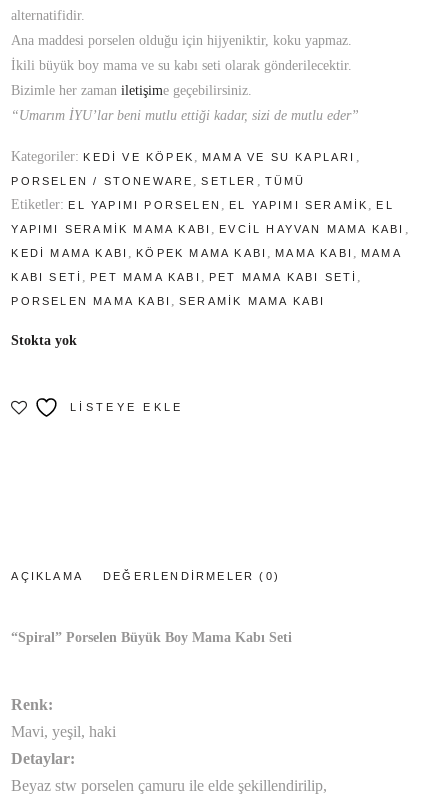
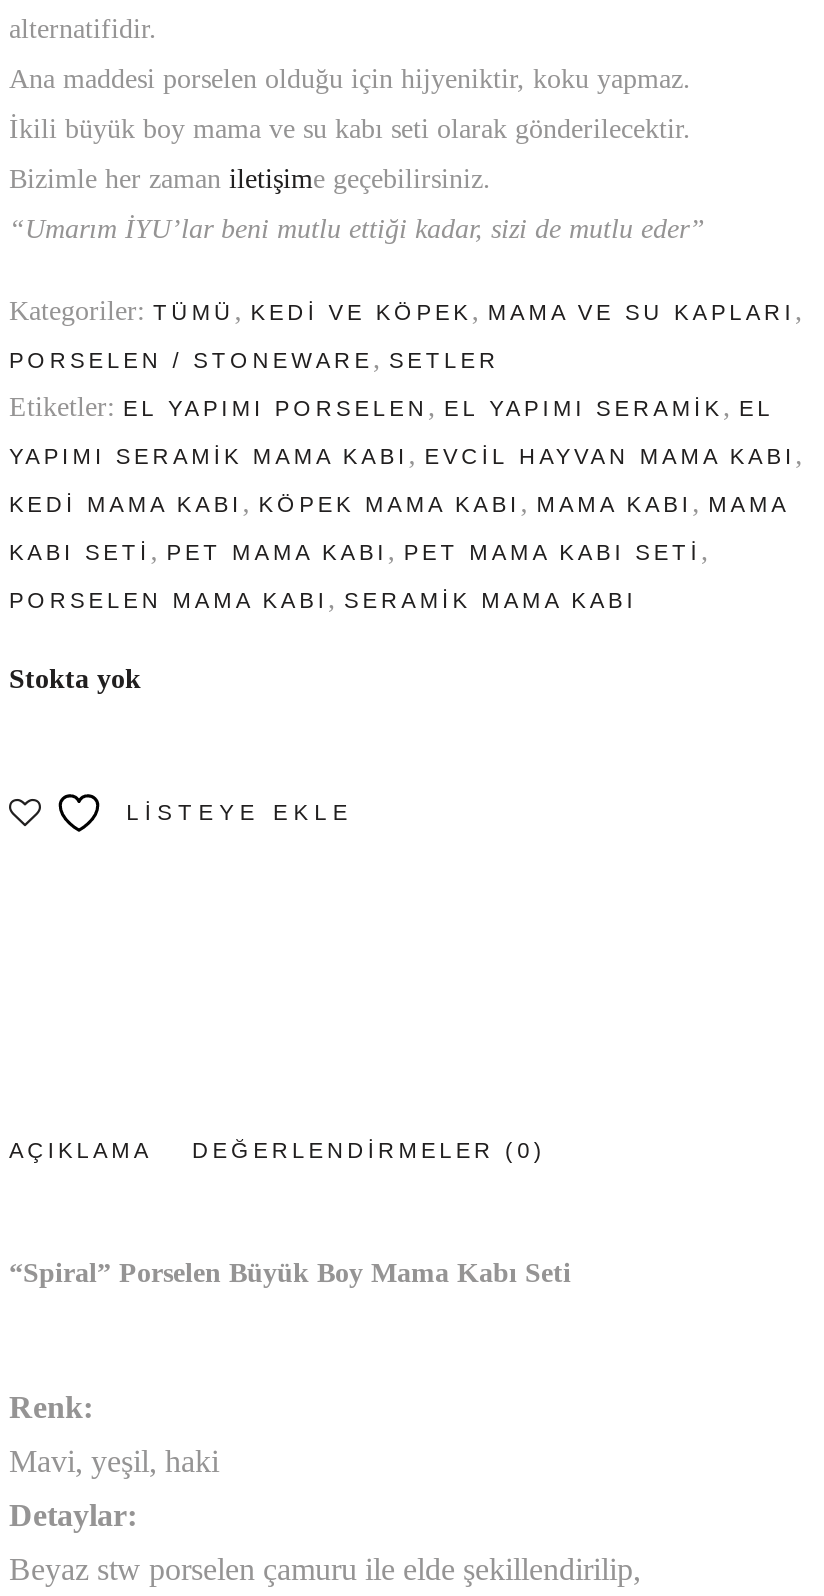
- Kategoriler: KEDI VE KÖPEK, MAMA VE SU KAPLARI,
+ Kategoriler: TÜMÜ, KEDI VE KÖPEK, MAMA VE SU KAPLARI,

- PORSELEN / STONEWARE, SETLER, TÜMÜ
+ PORSELEN / STONEWARE, SETLER
